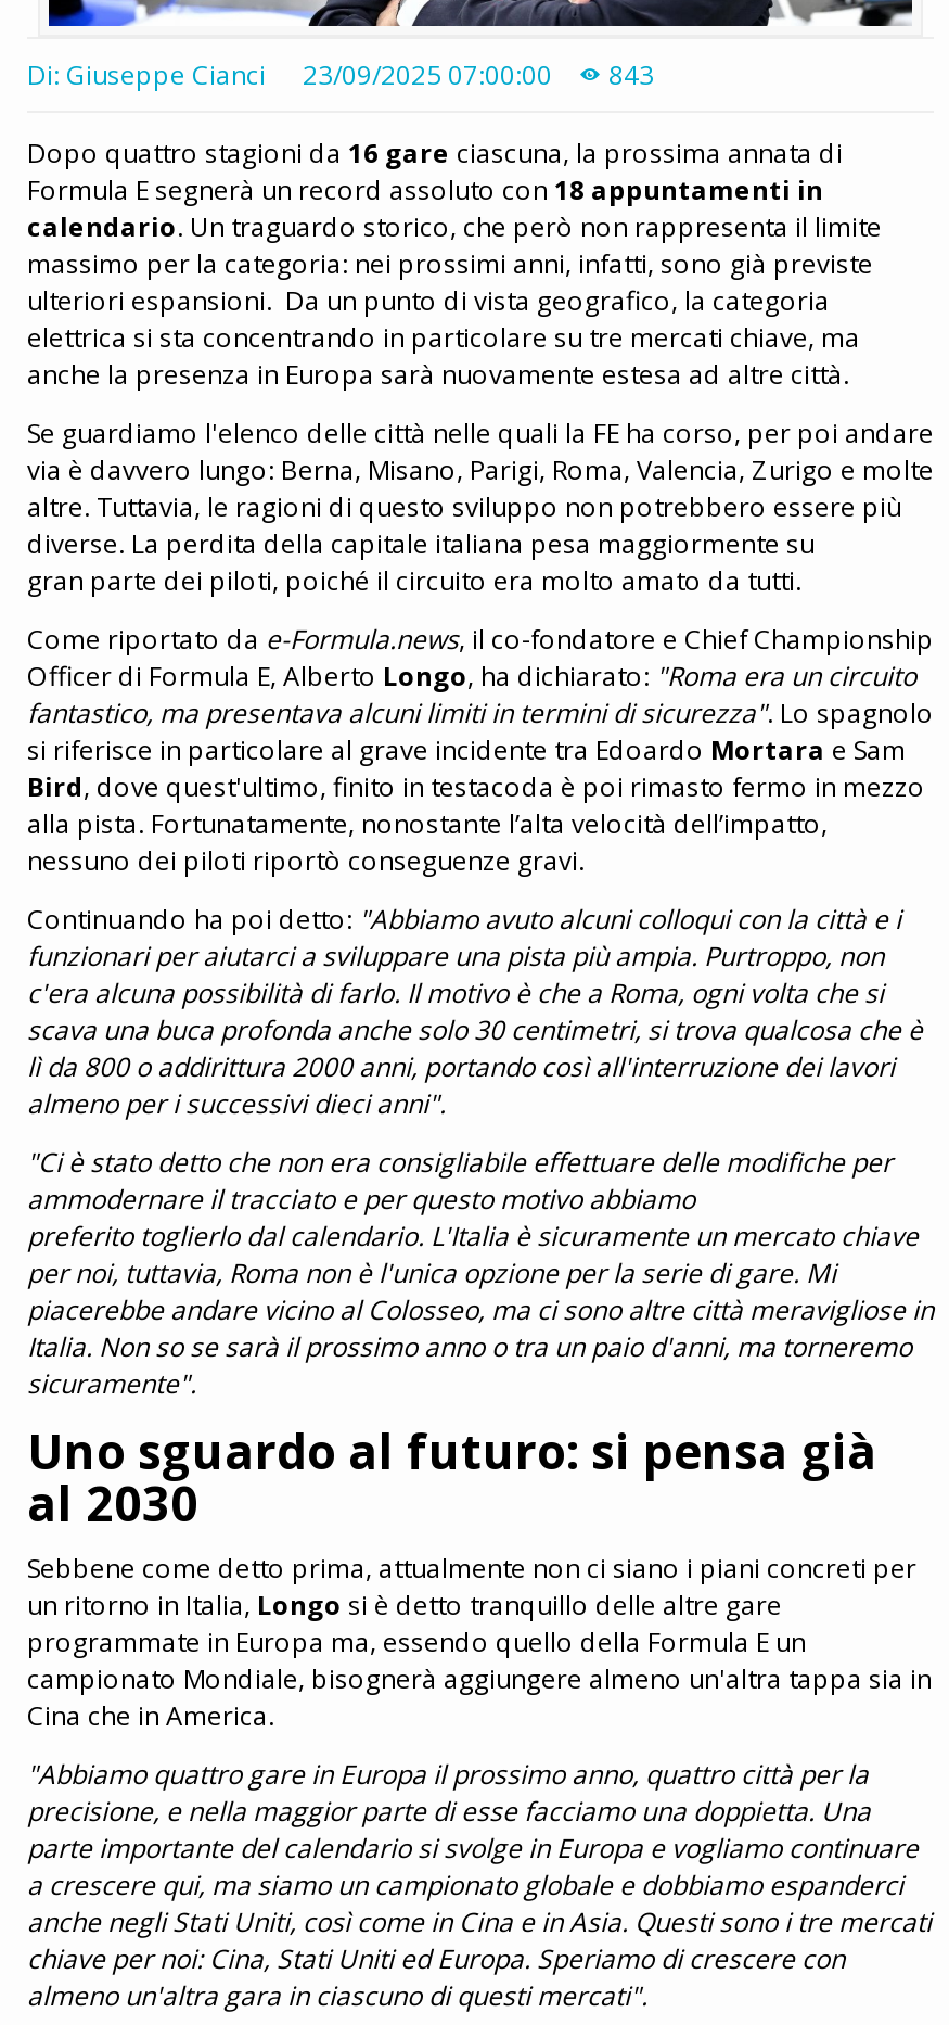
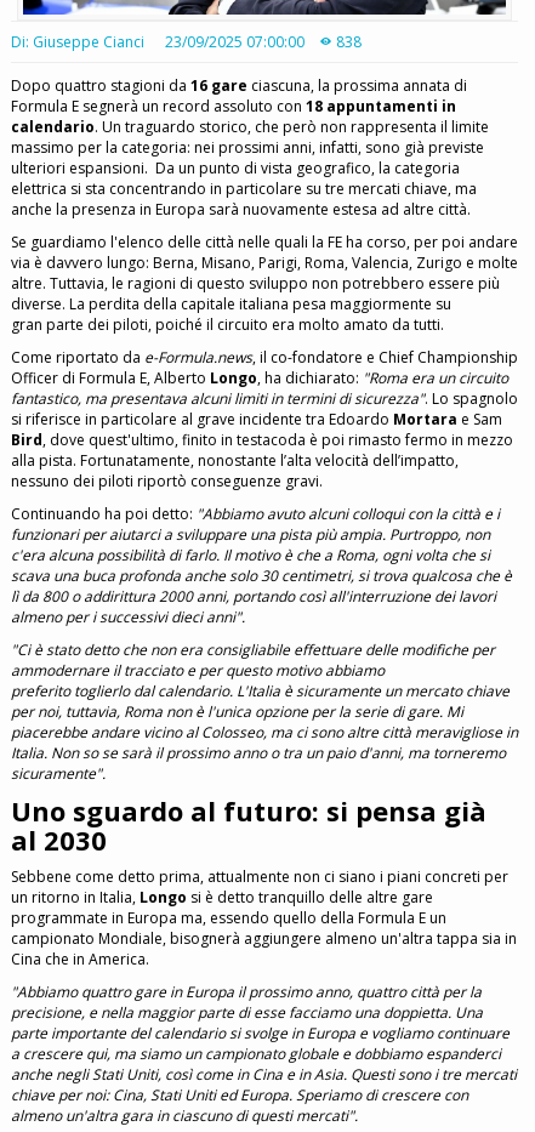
- Di: Giuseppe Cianci 23/09/2025 07:00:00 843
+ Di: Giuseppe Cianci 23/09/2025 07:00:00 838
